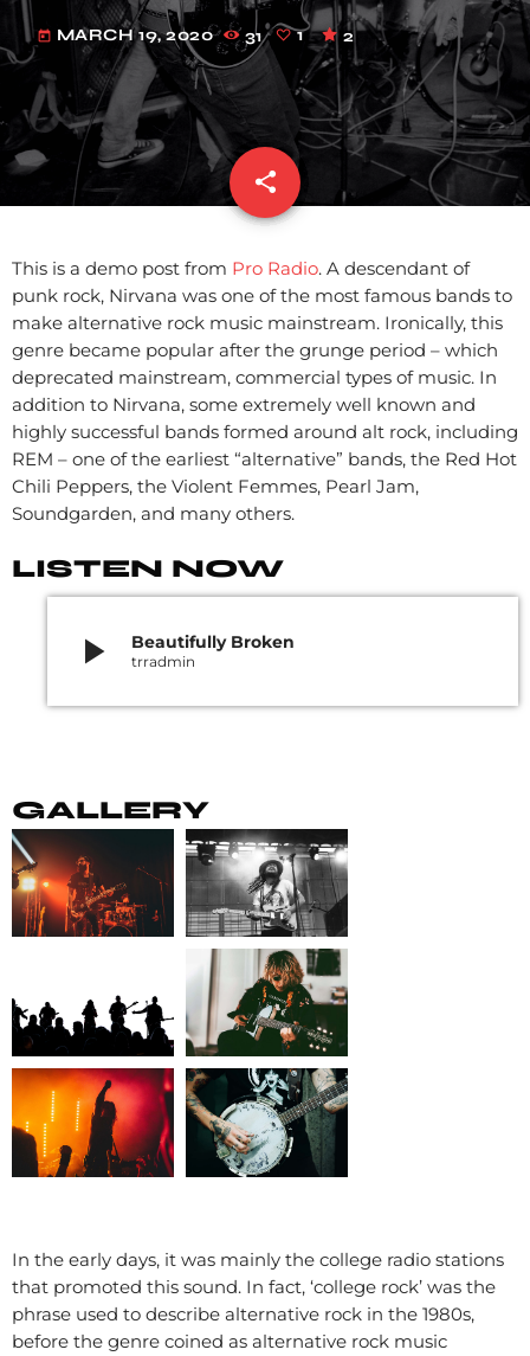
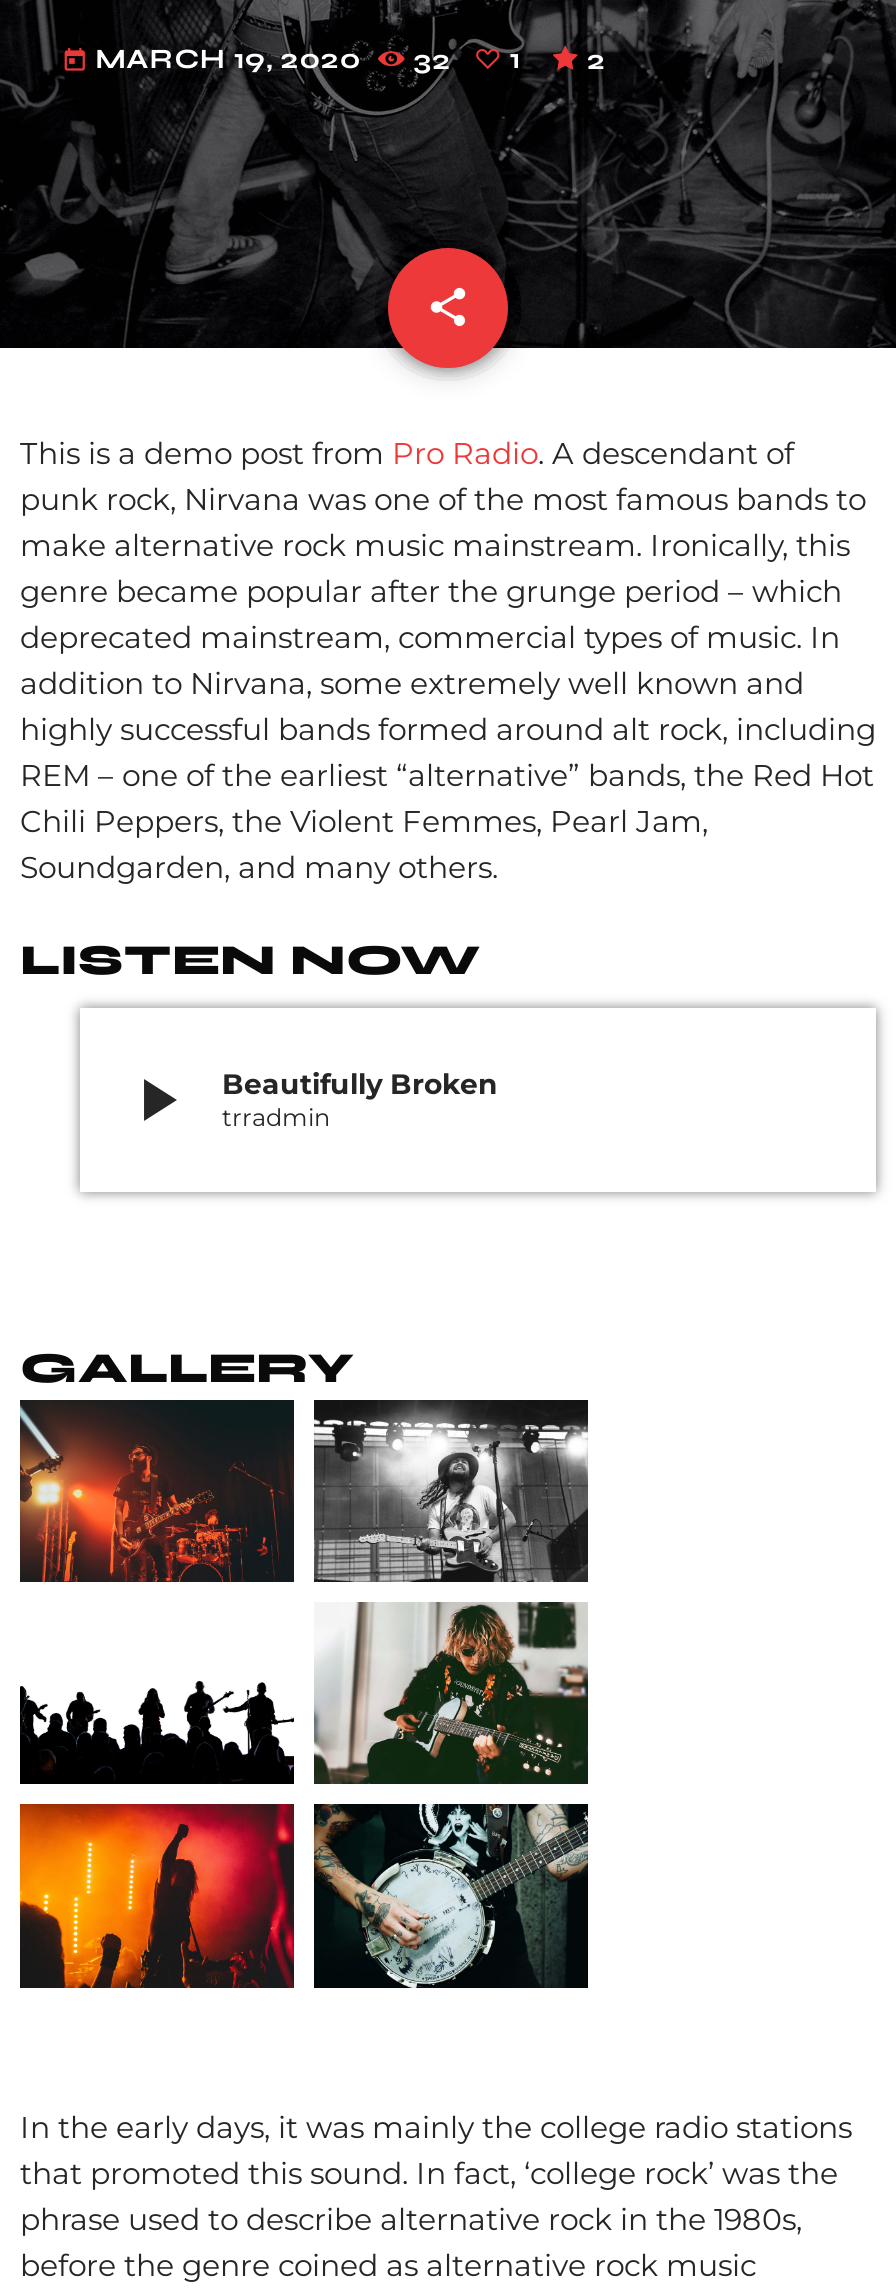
- 31
+ 32
